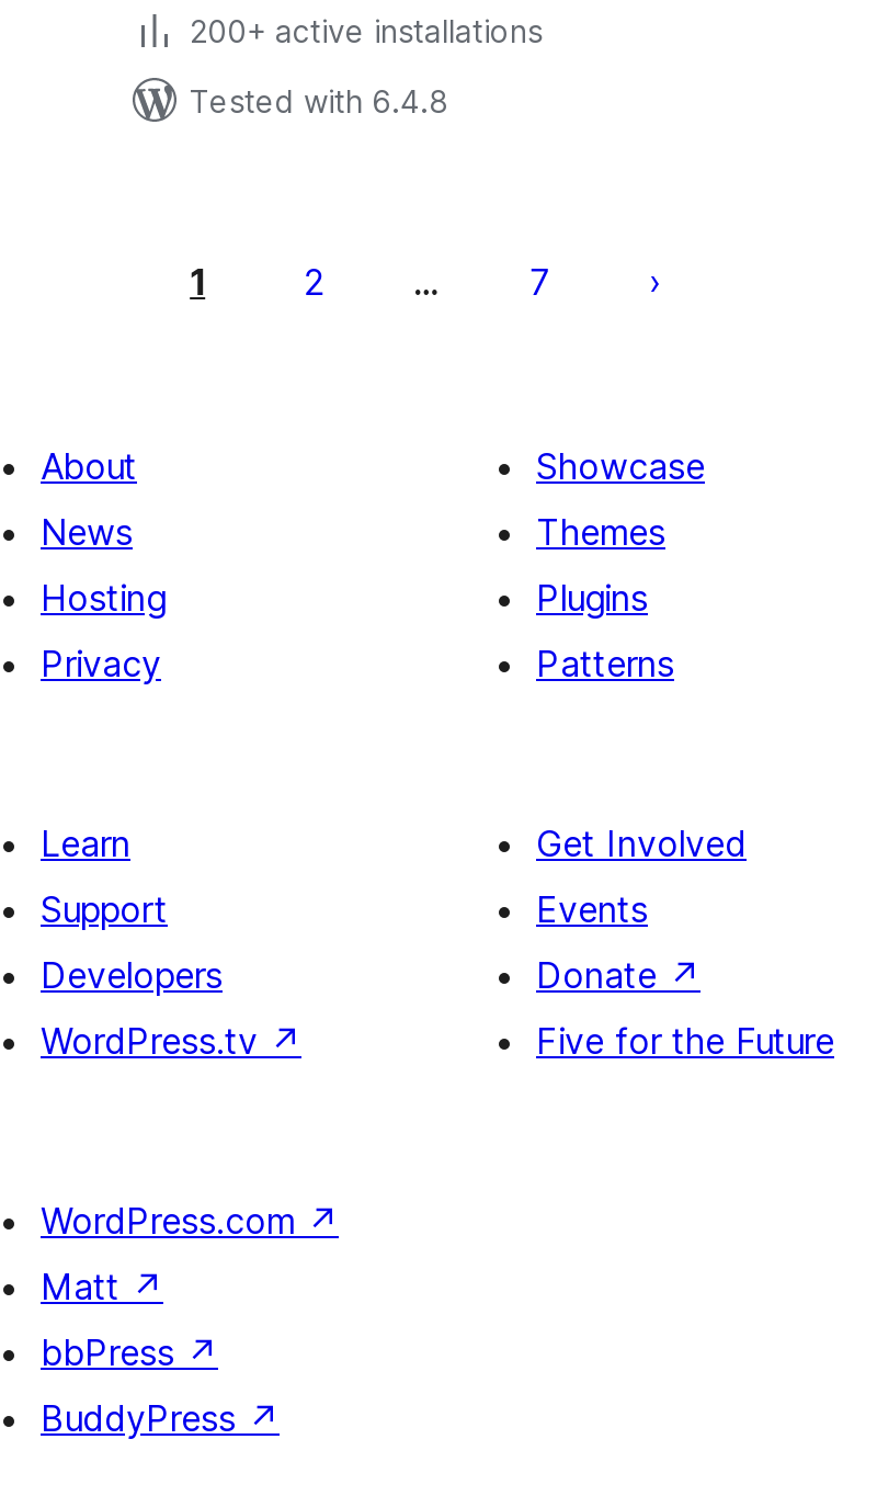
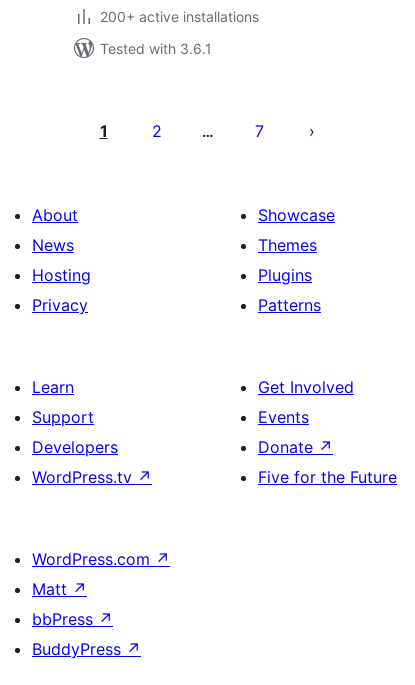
- Tested with 6.4.8
+ Tested with 3.6.1
